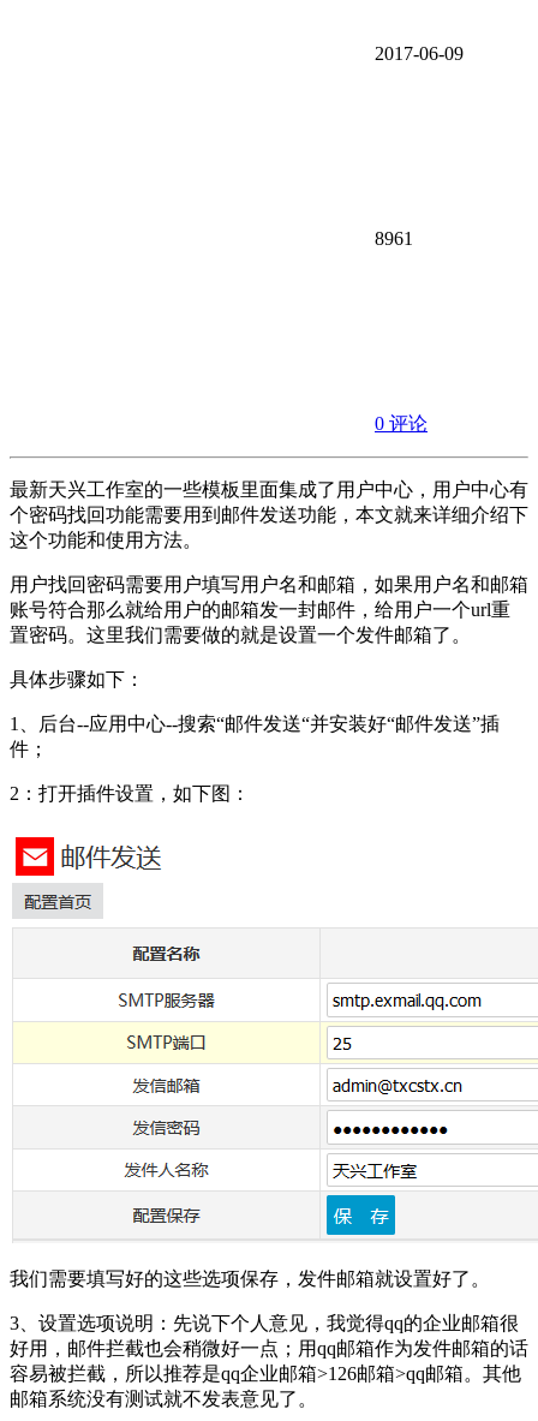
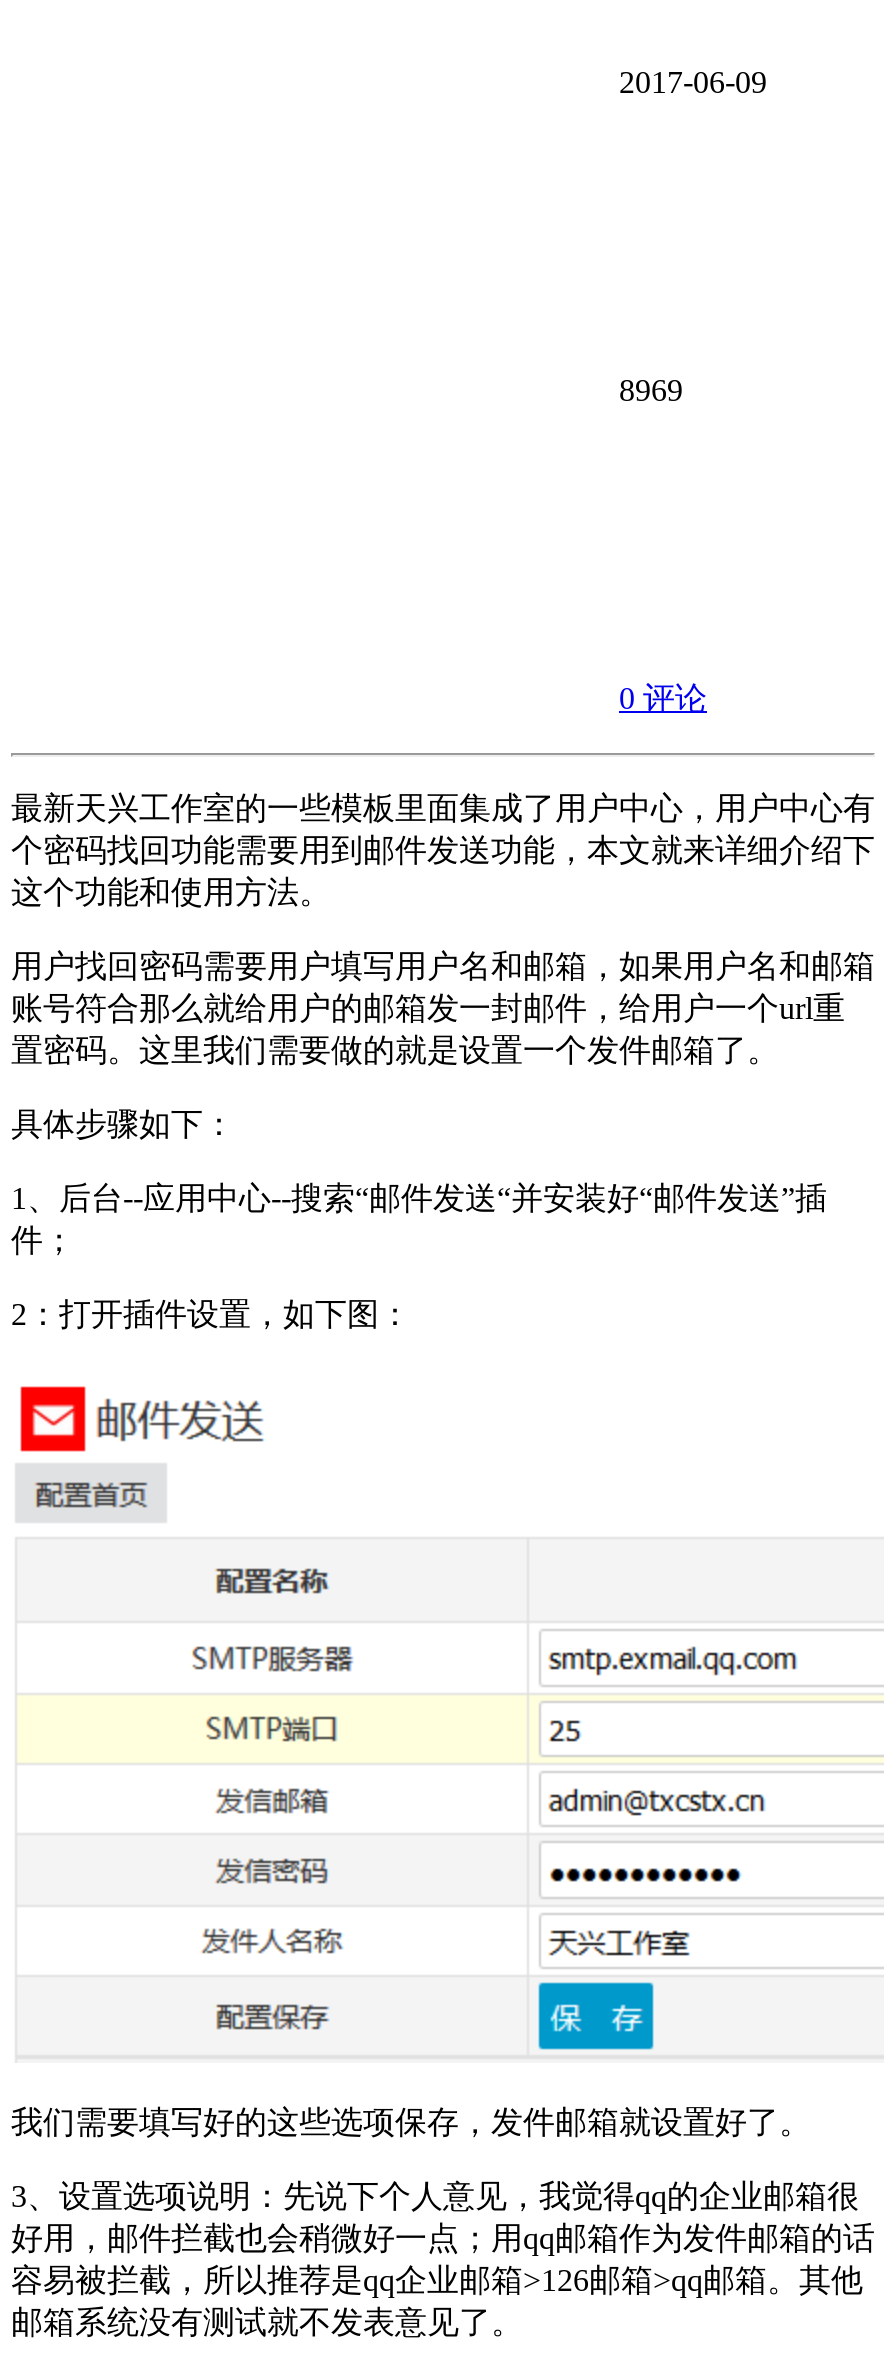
- 8961
+ 8969
